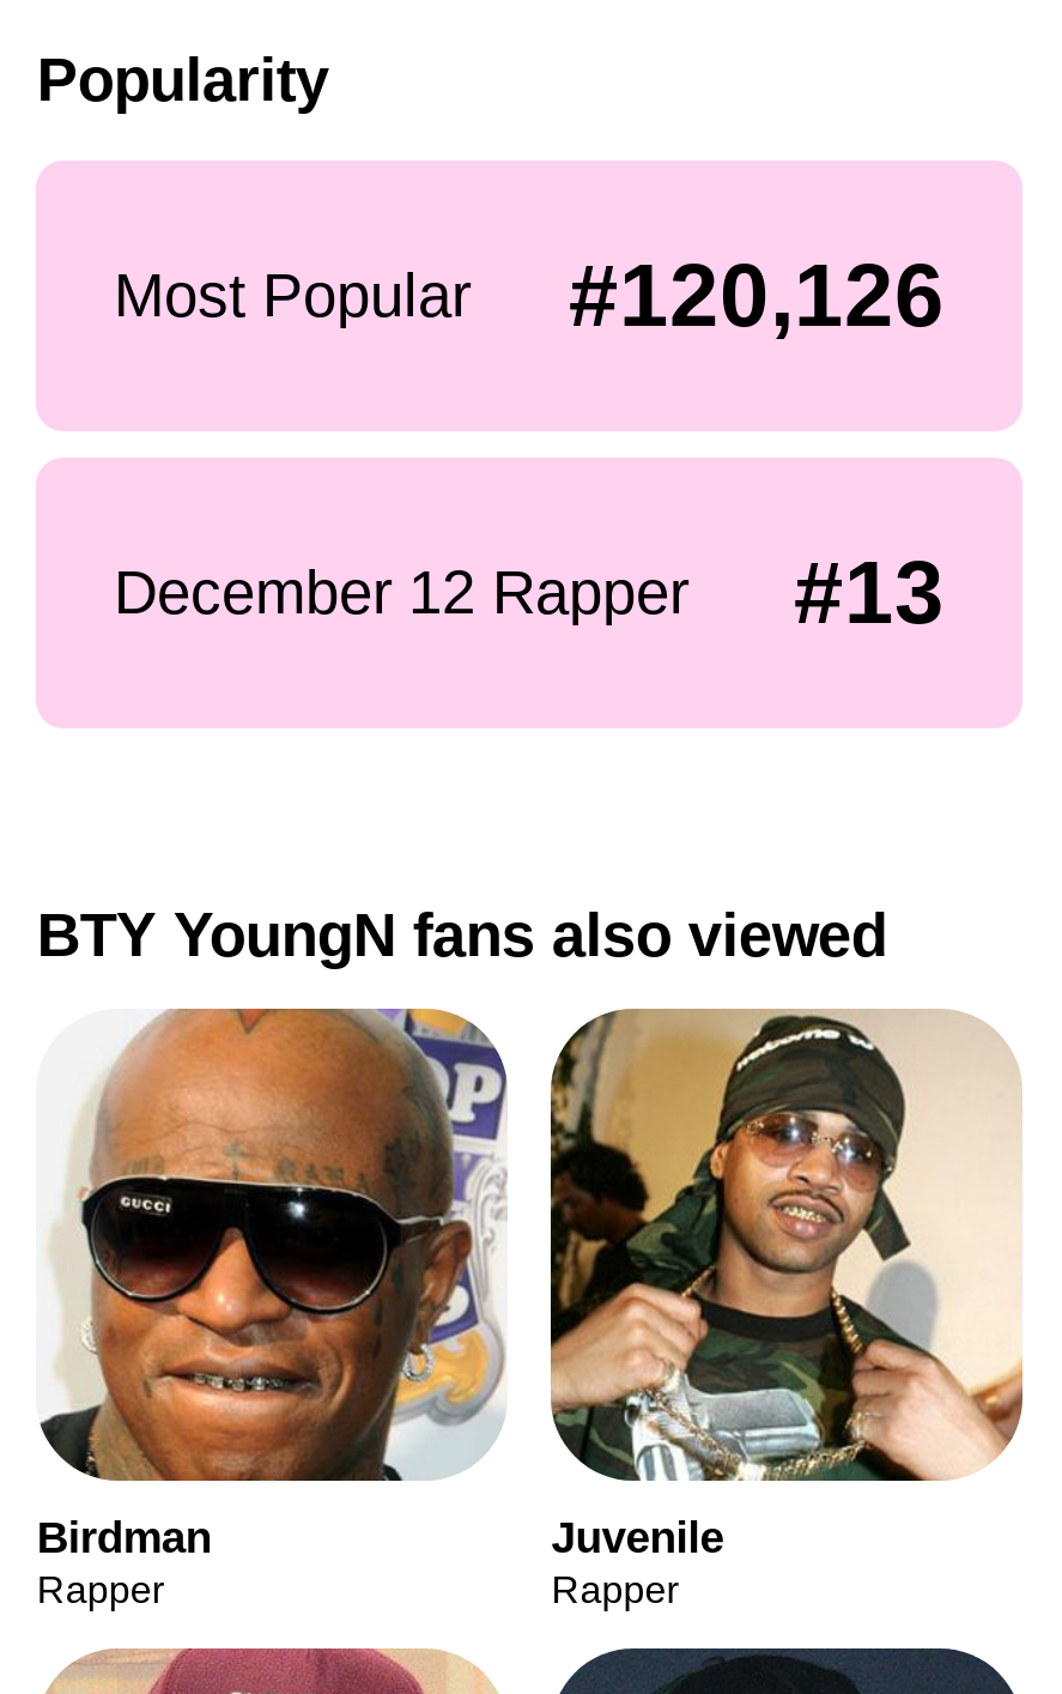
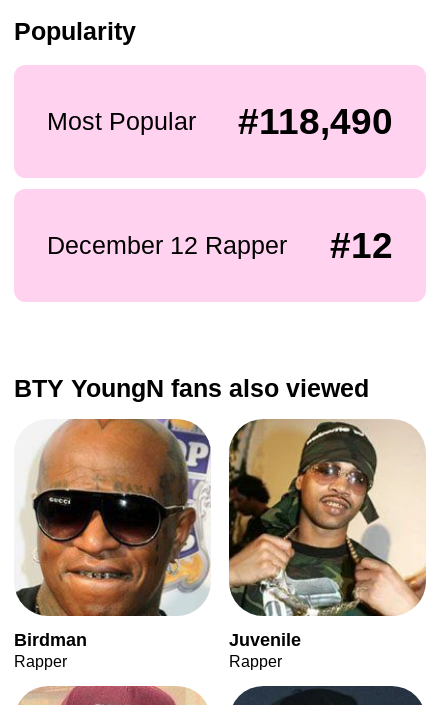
- Most Popular #120,126
+ Most Popular #118,490

- December 12 Rapper #13
+ December 12 Rapper #12
